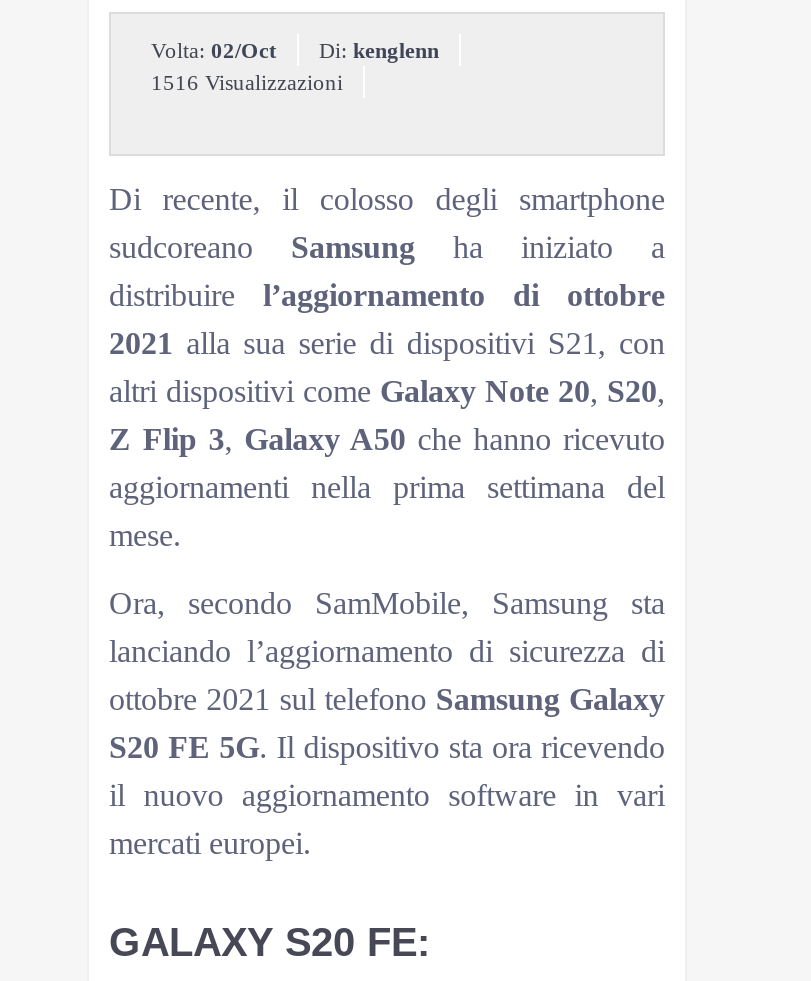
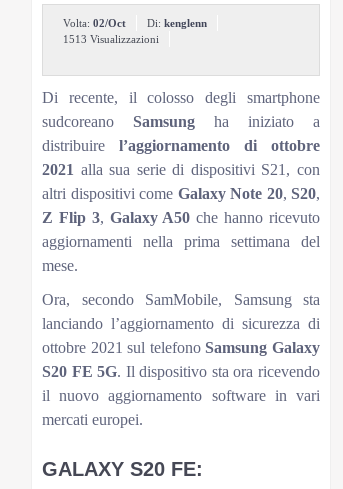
- 1516 Visualizzazioni
+ 1513 Visualizzazioni
